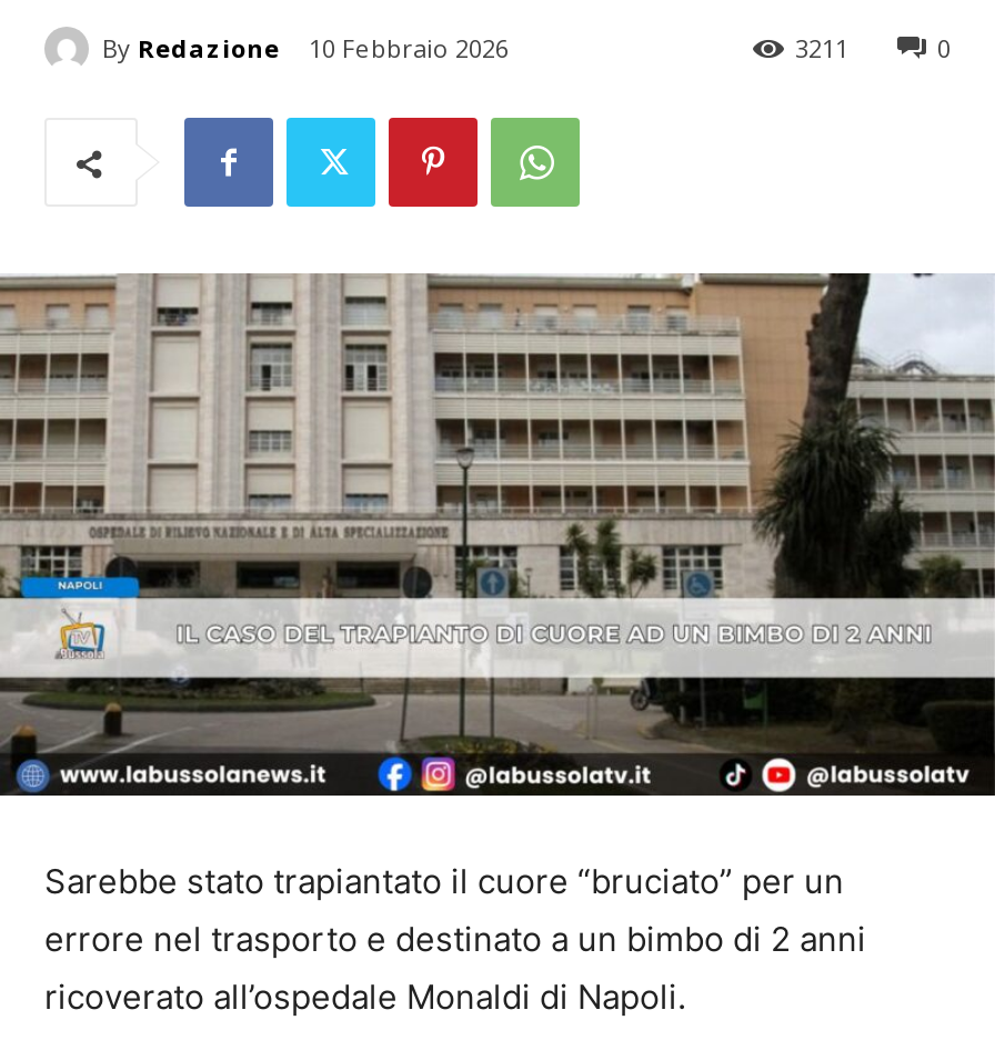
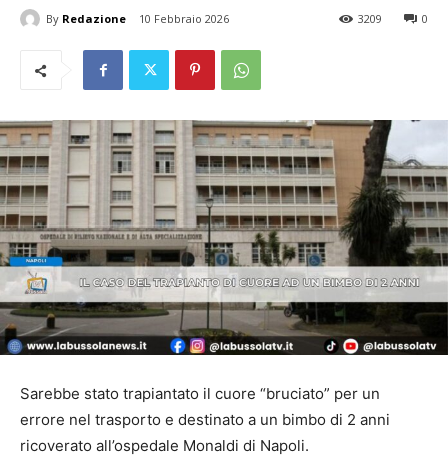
- 3211
+ 3209
